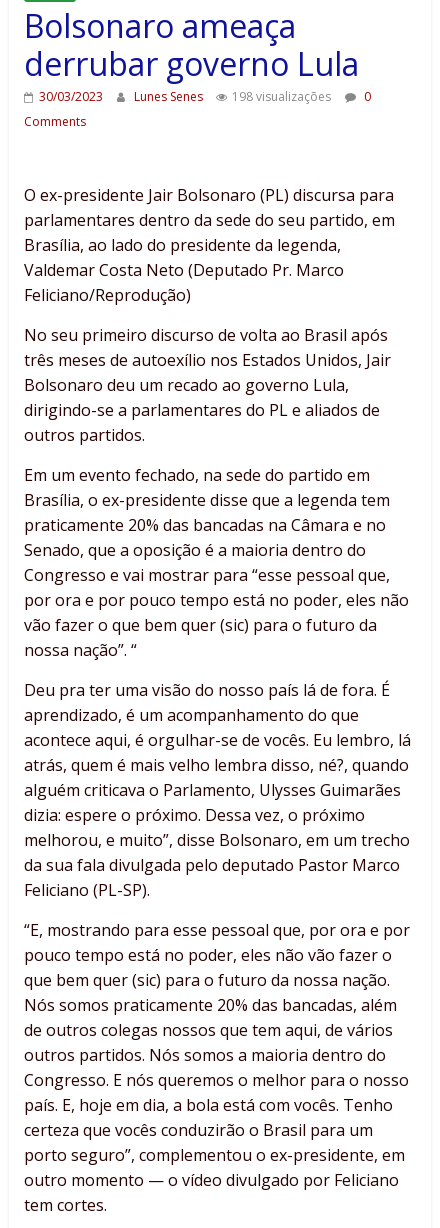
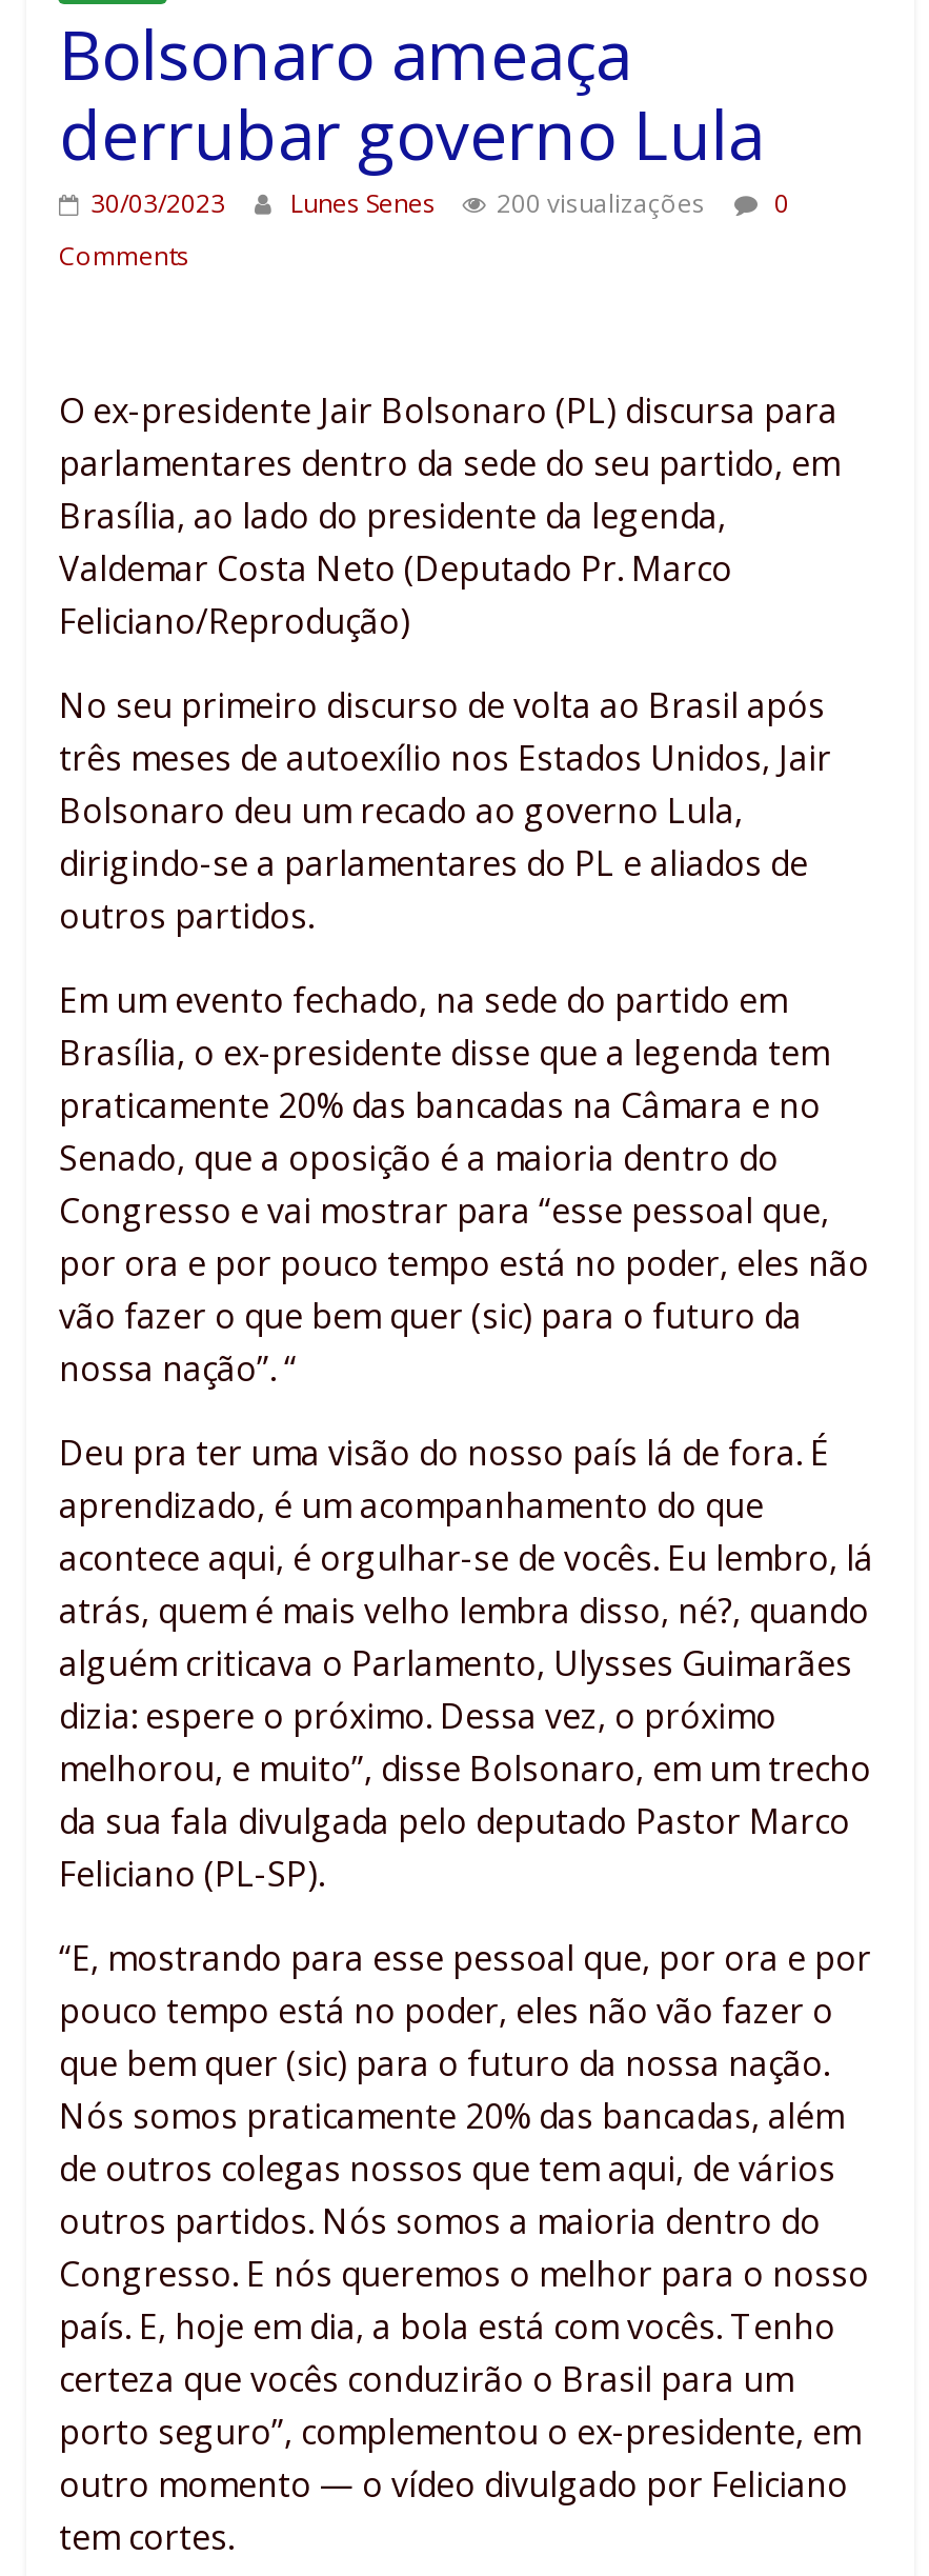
- 198 visualizações
+ 200 visualizações
